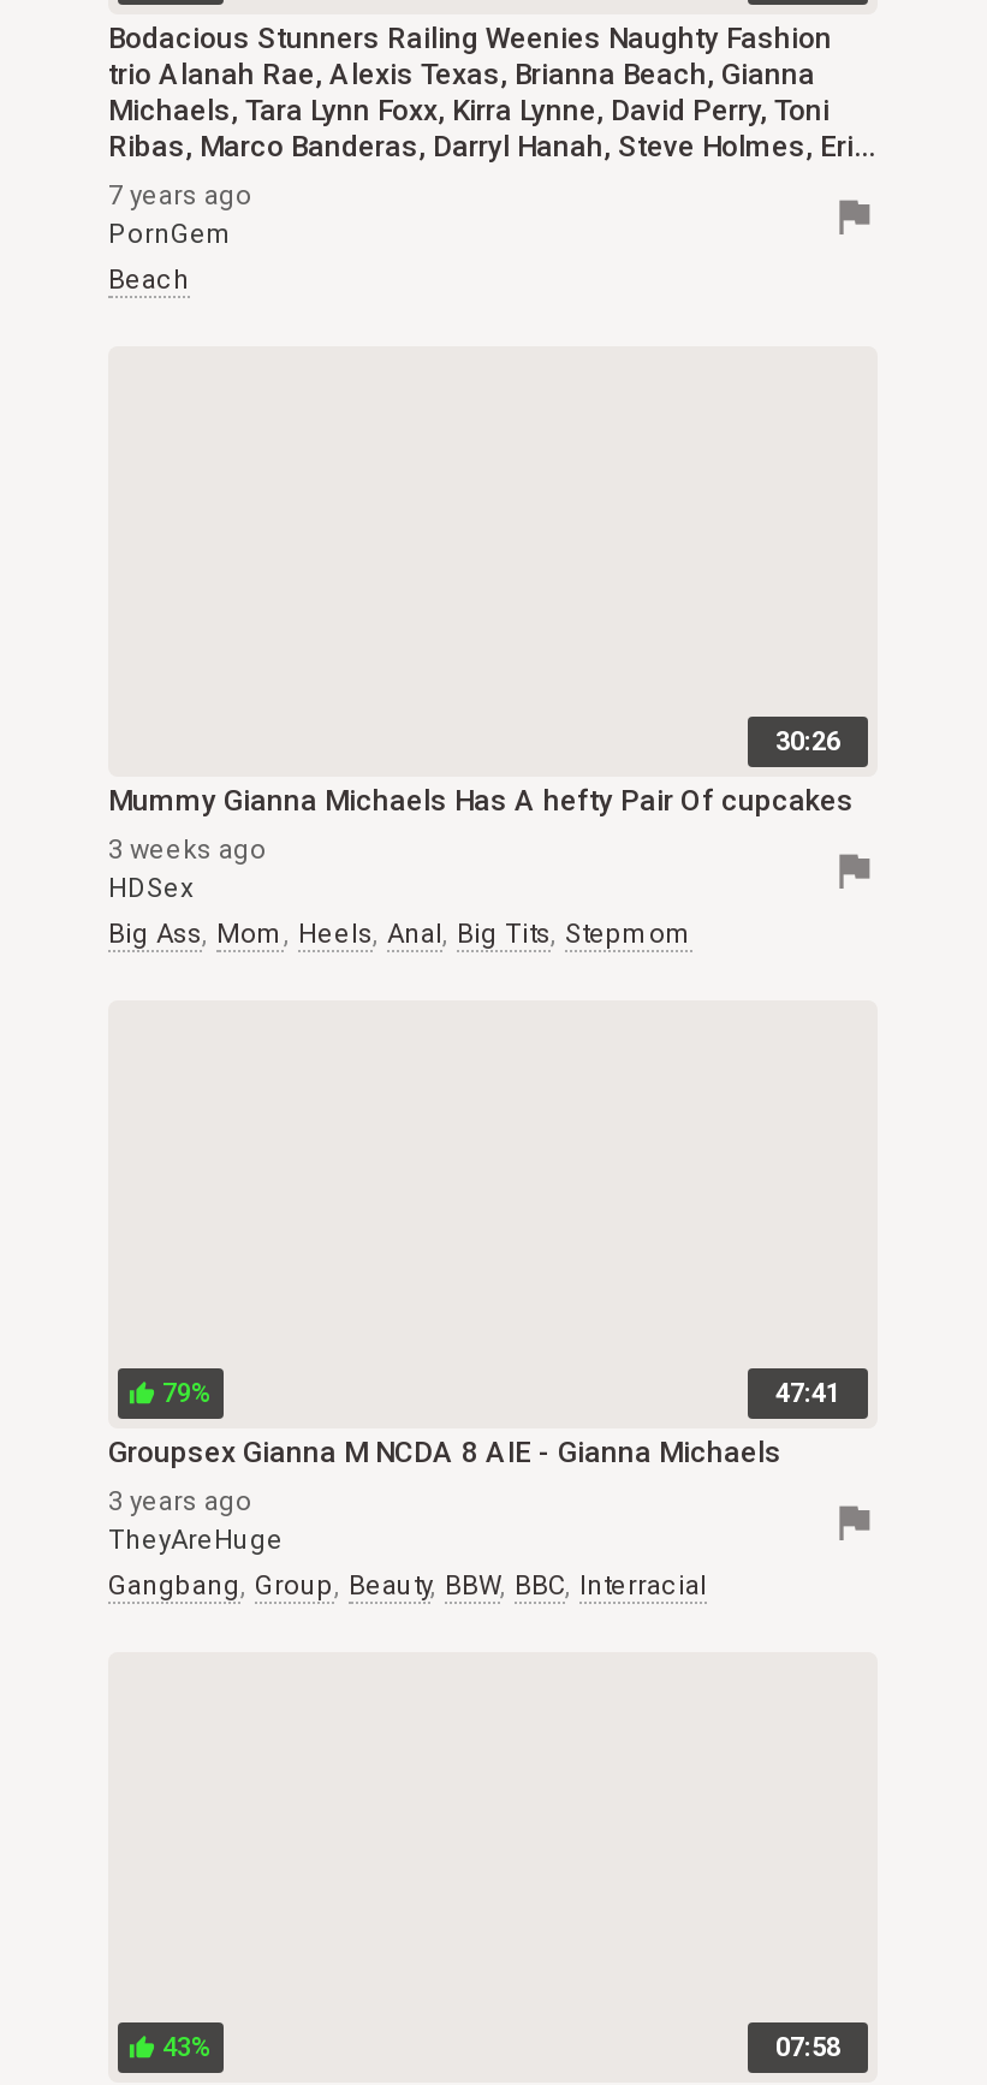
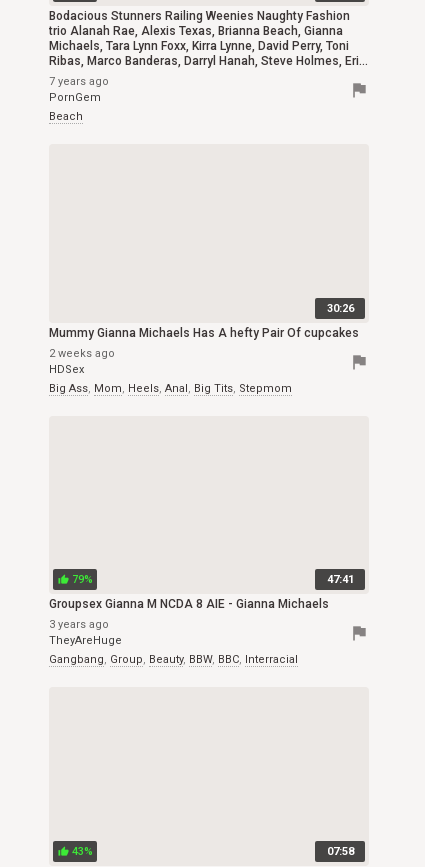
- 3 weeks ago
+ 2 weeks ago
